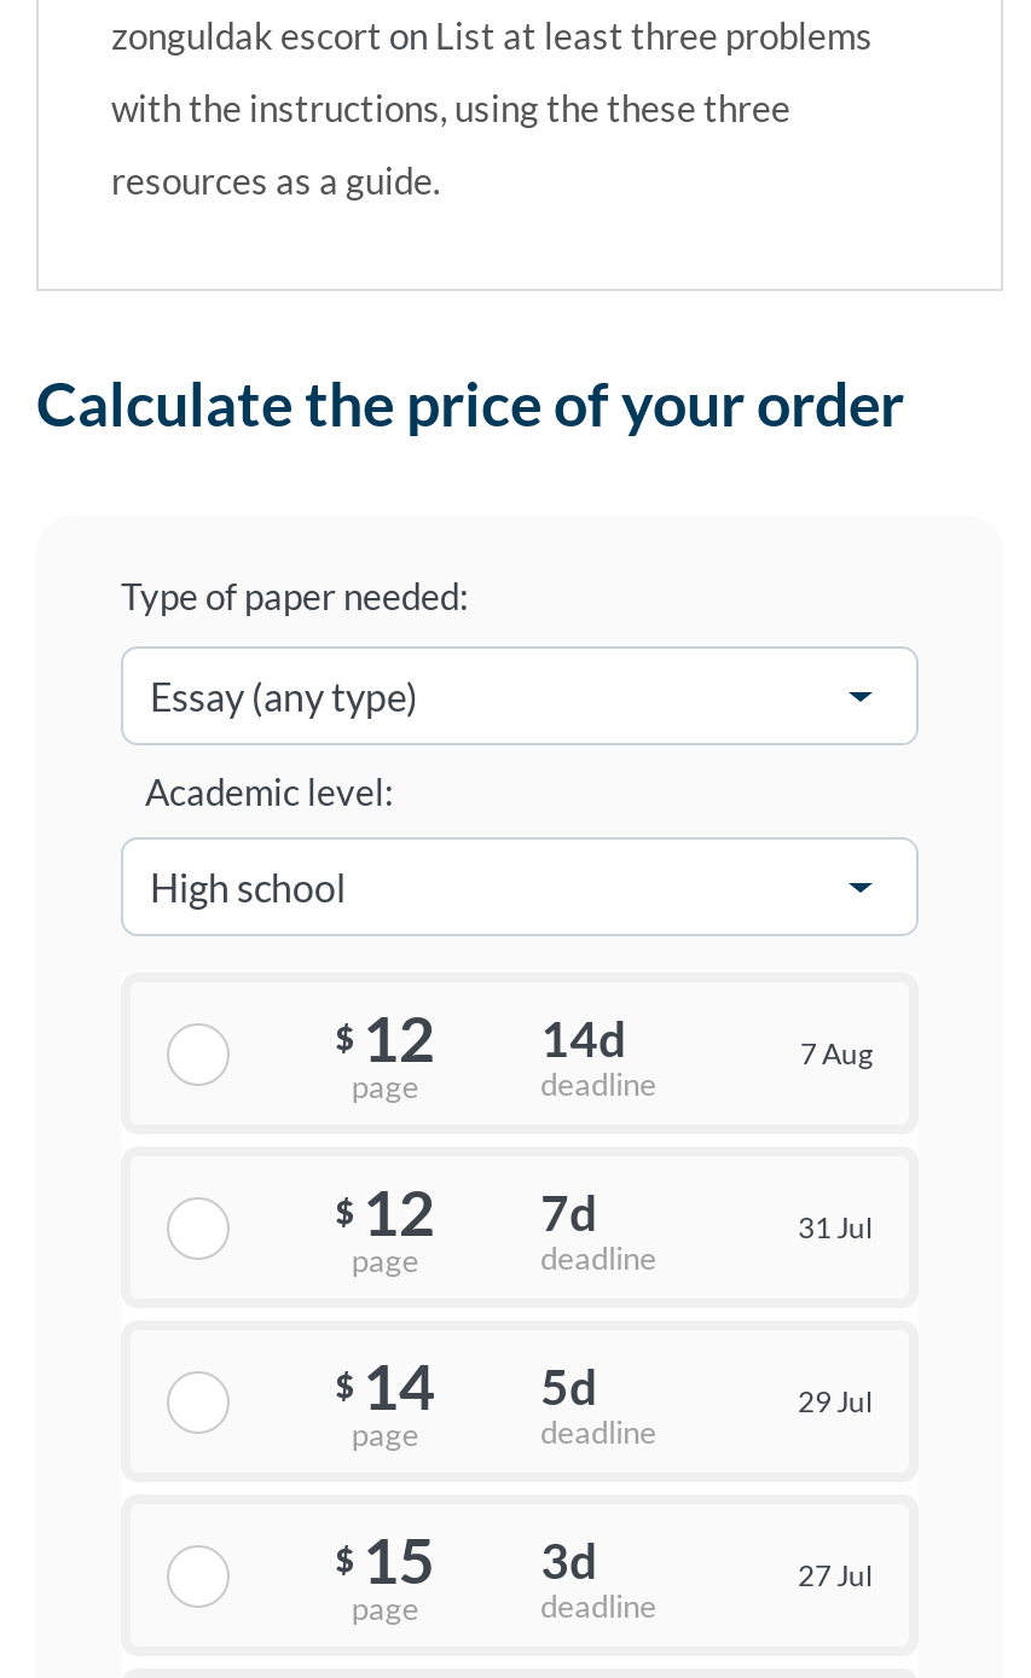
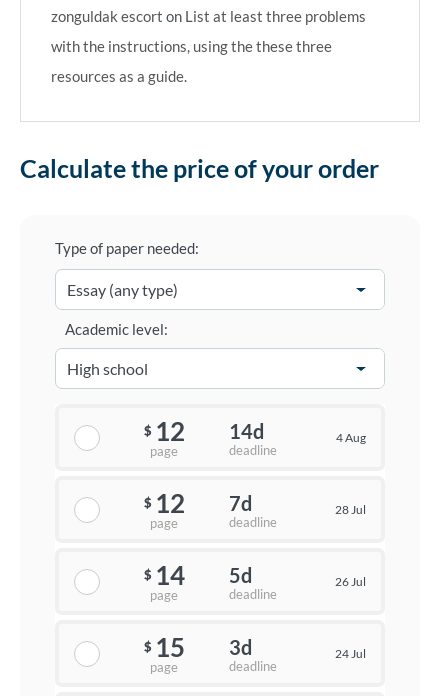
- 7 Aug
+ 4 Aug

- 31 Jul
+ 28 Jul

- 29 Jul
+ 26 Jul

- 27 Jul
+ 24 Jul
